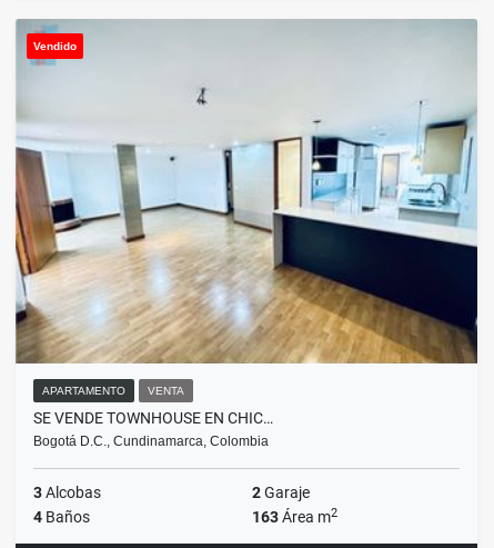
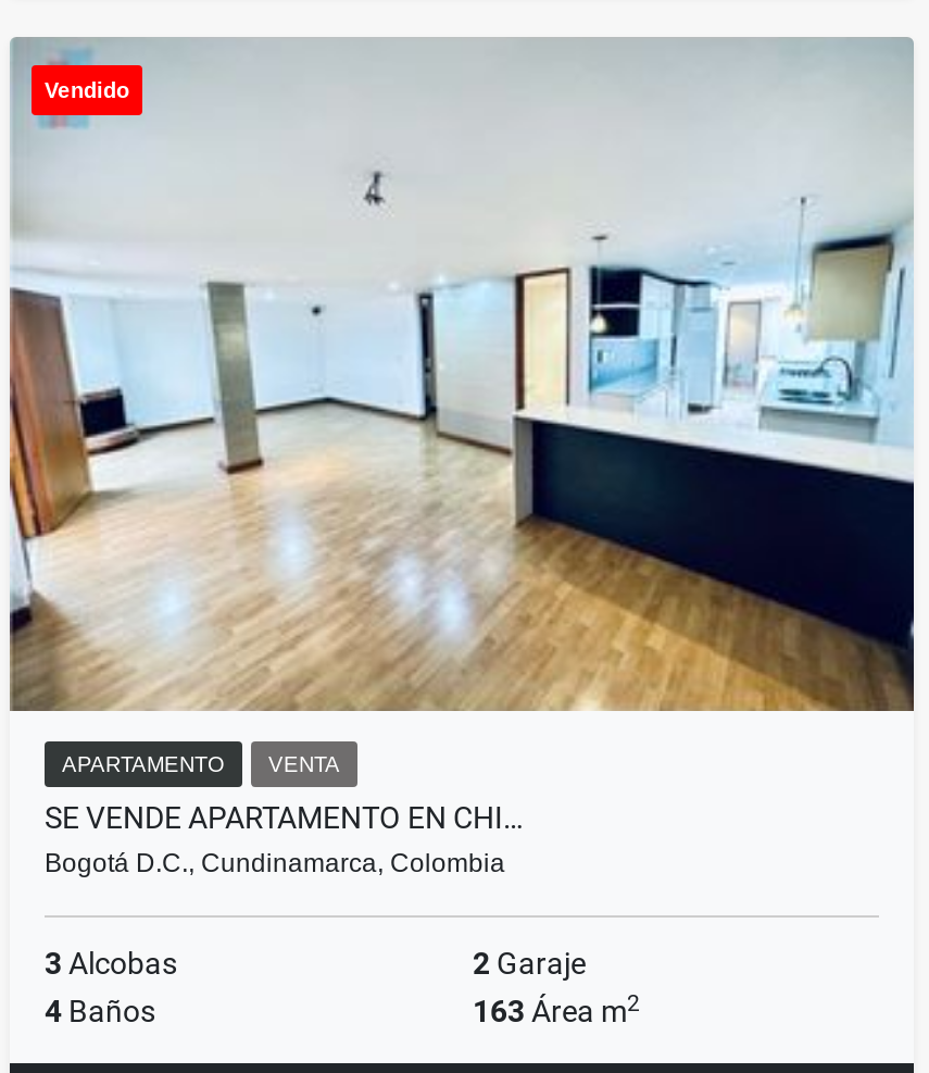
- SE VENDE TOWNHOUSE EN CHIC…
+ SE VENDE APARTAMENTO EN CHI…
